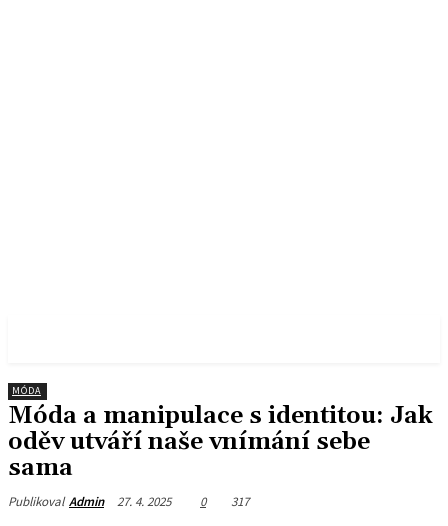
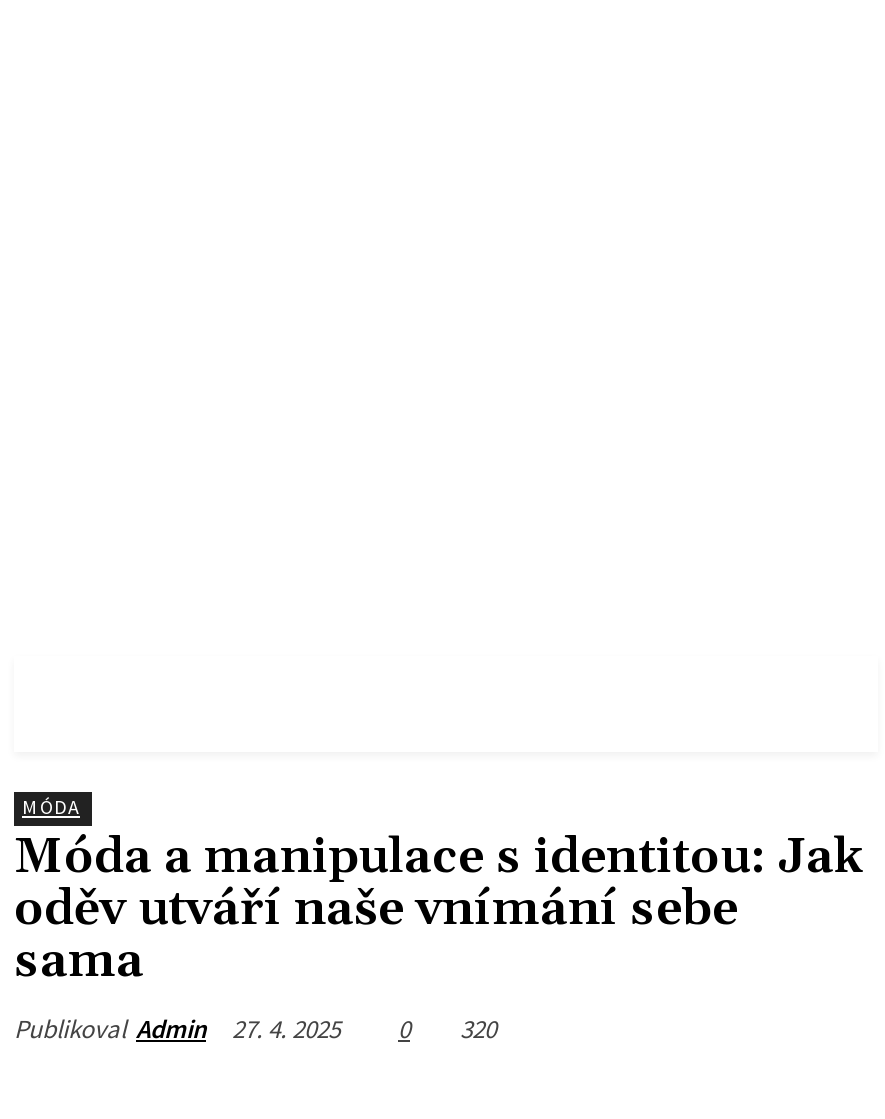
- Publikoval Admin 27. 4. 2025 0 317
+ Publikoval Admin 27. 4. 2025 0 320
